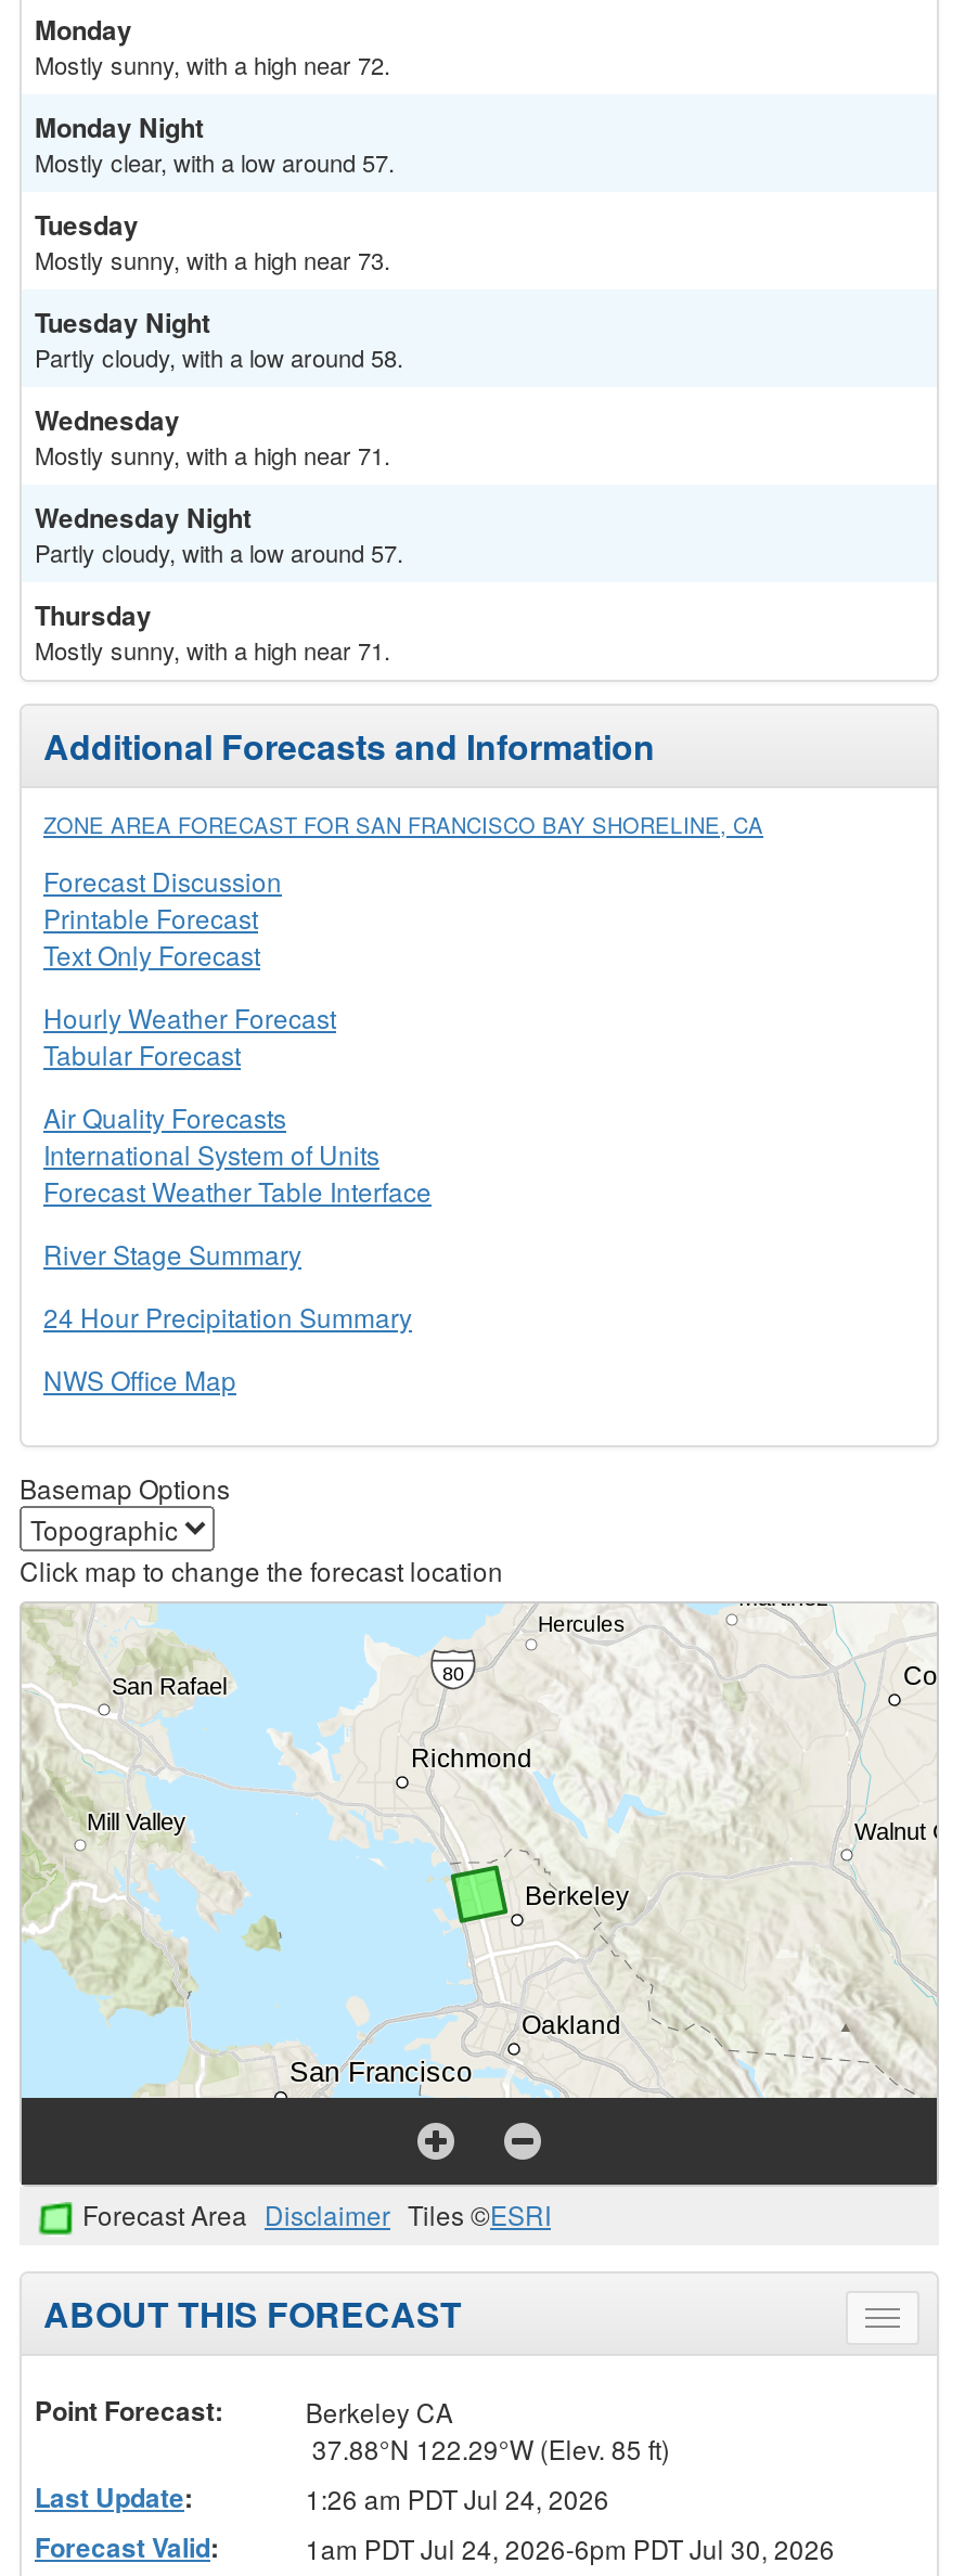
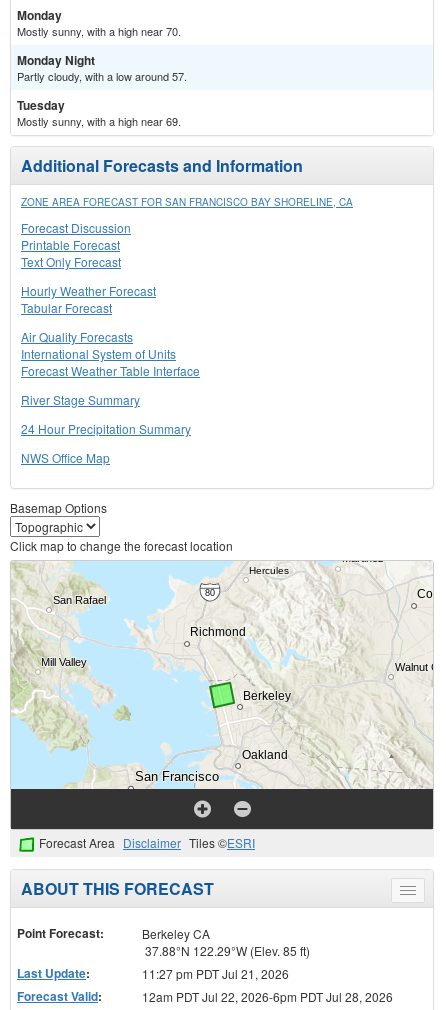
- Mostly sunny, with a high near 72.
+ Mostly sunny, with a high near 70.

- Mostly clear, with a low around 57.
- Tuesday
- Mostly sunny, with a high near 73.
- Tuesday Night
- Partly cloudy, with a low around 58.
- Wednesday
- Mostly sunny, with a high near 71.
- Wednesday Night

- Thursday
- Mostly sunny, with a high near 71.
+ Tuesday
+ Mostly sunny, with a high near 69.

- 1:26 am PDT Jul 24, 2026
+ 11:27 pm PDT Jul 21, 2026

- 1am PDT Jul 24, 2026-6pm PDT Jul 30, 2026
+ 12am PDT Jul 22, 2026-6pm PDT Jul 28, 2026
